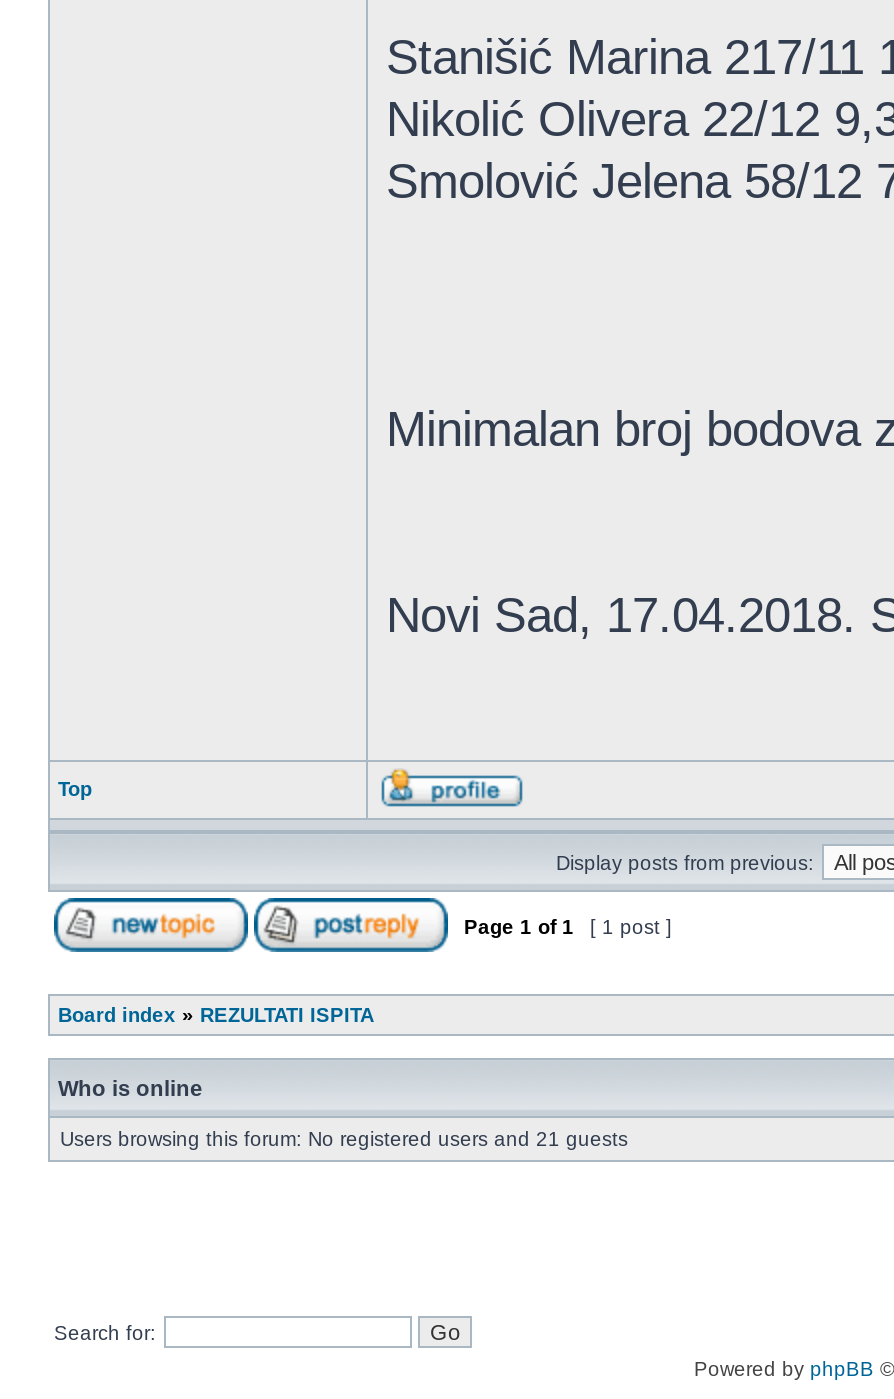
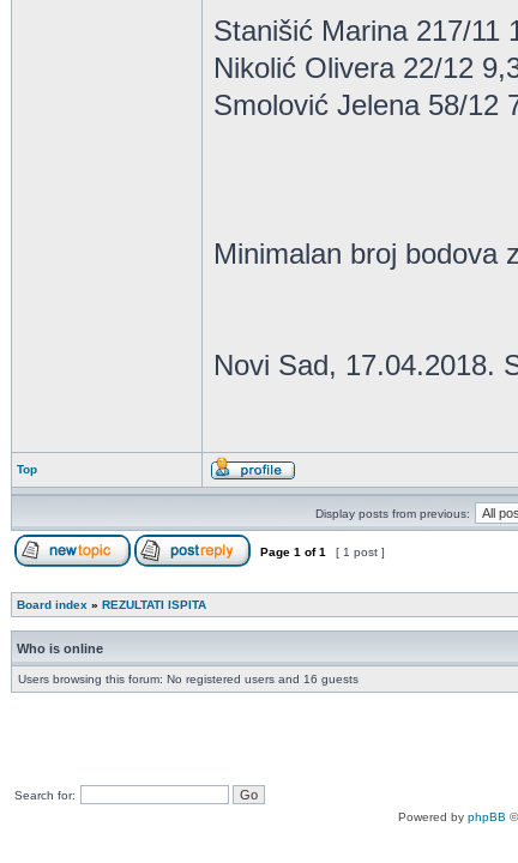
- Users browsing this forum: No registered users and 21 guests
+ Users browsing this forum: No registered users and 16 guests
